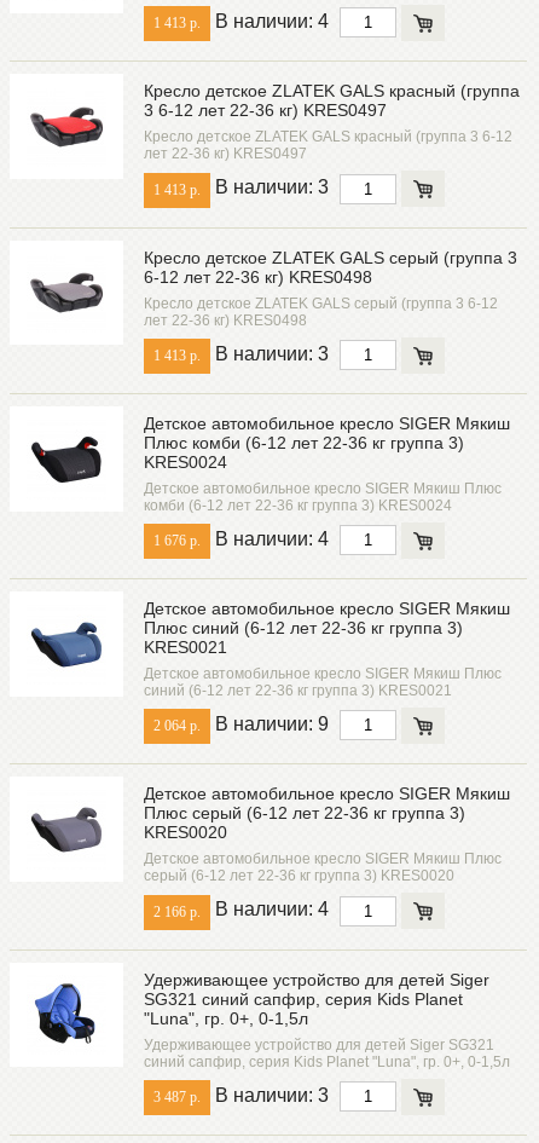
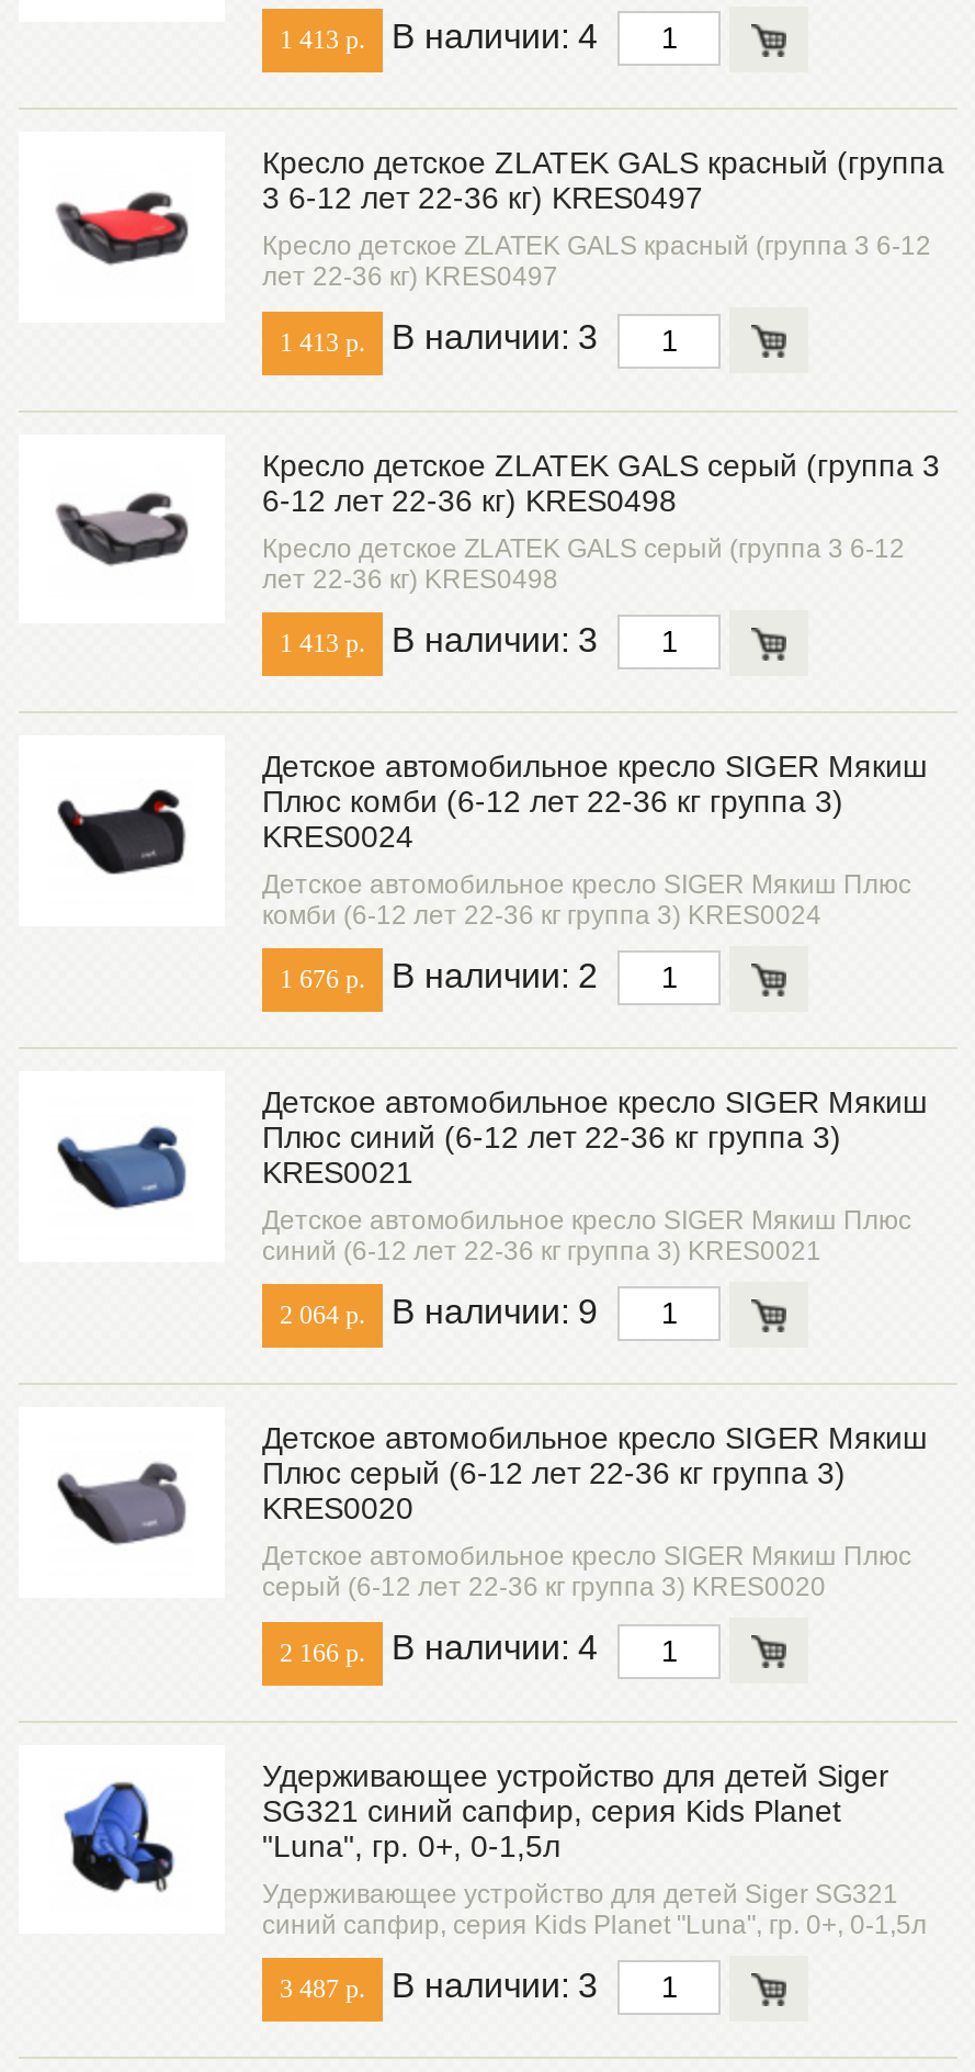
- 1 676 р. В наличии: 4
+ 1 676 р. В наличии: 2
